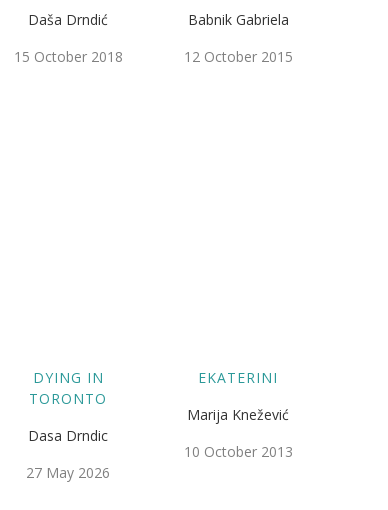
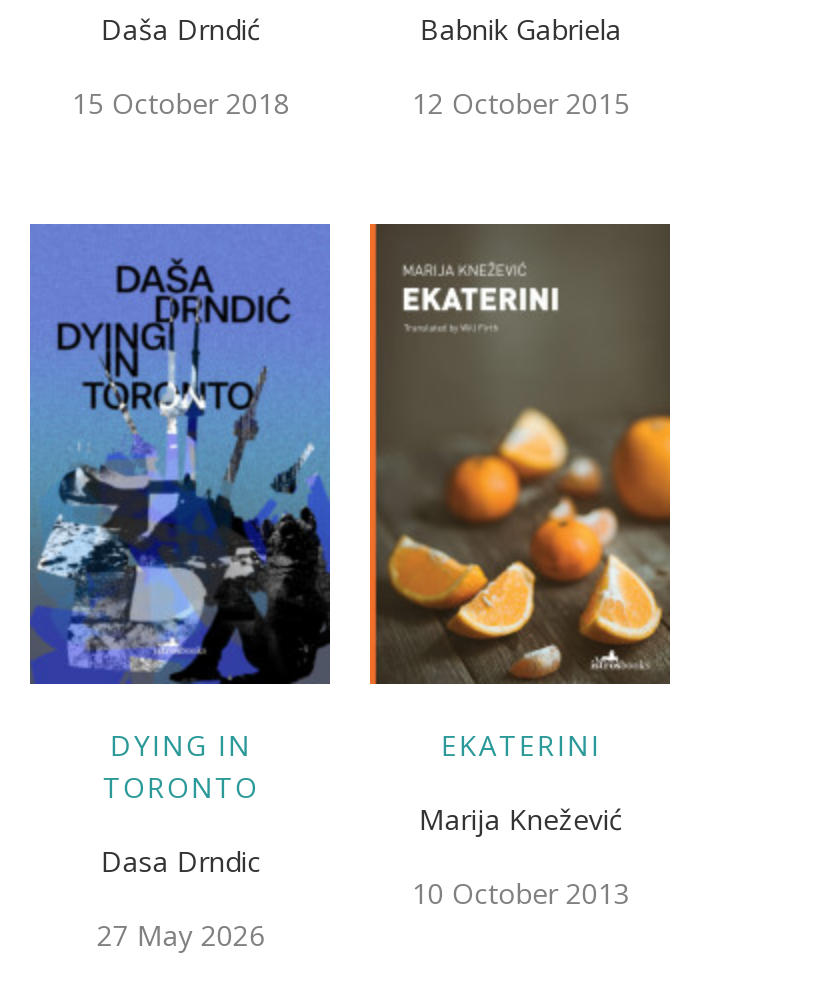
+ [image]

+ [image]
